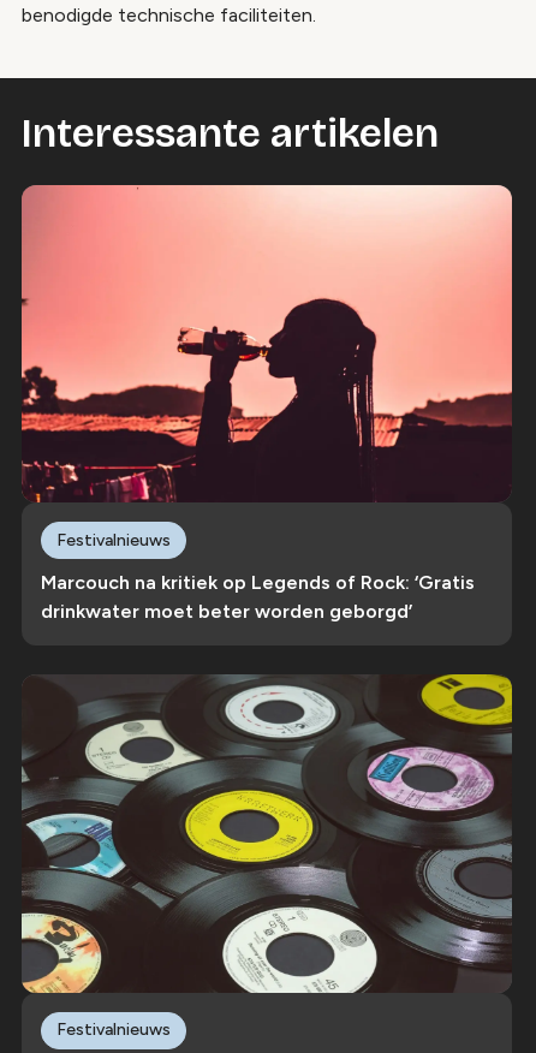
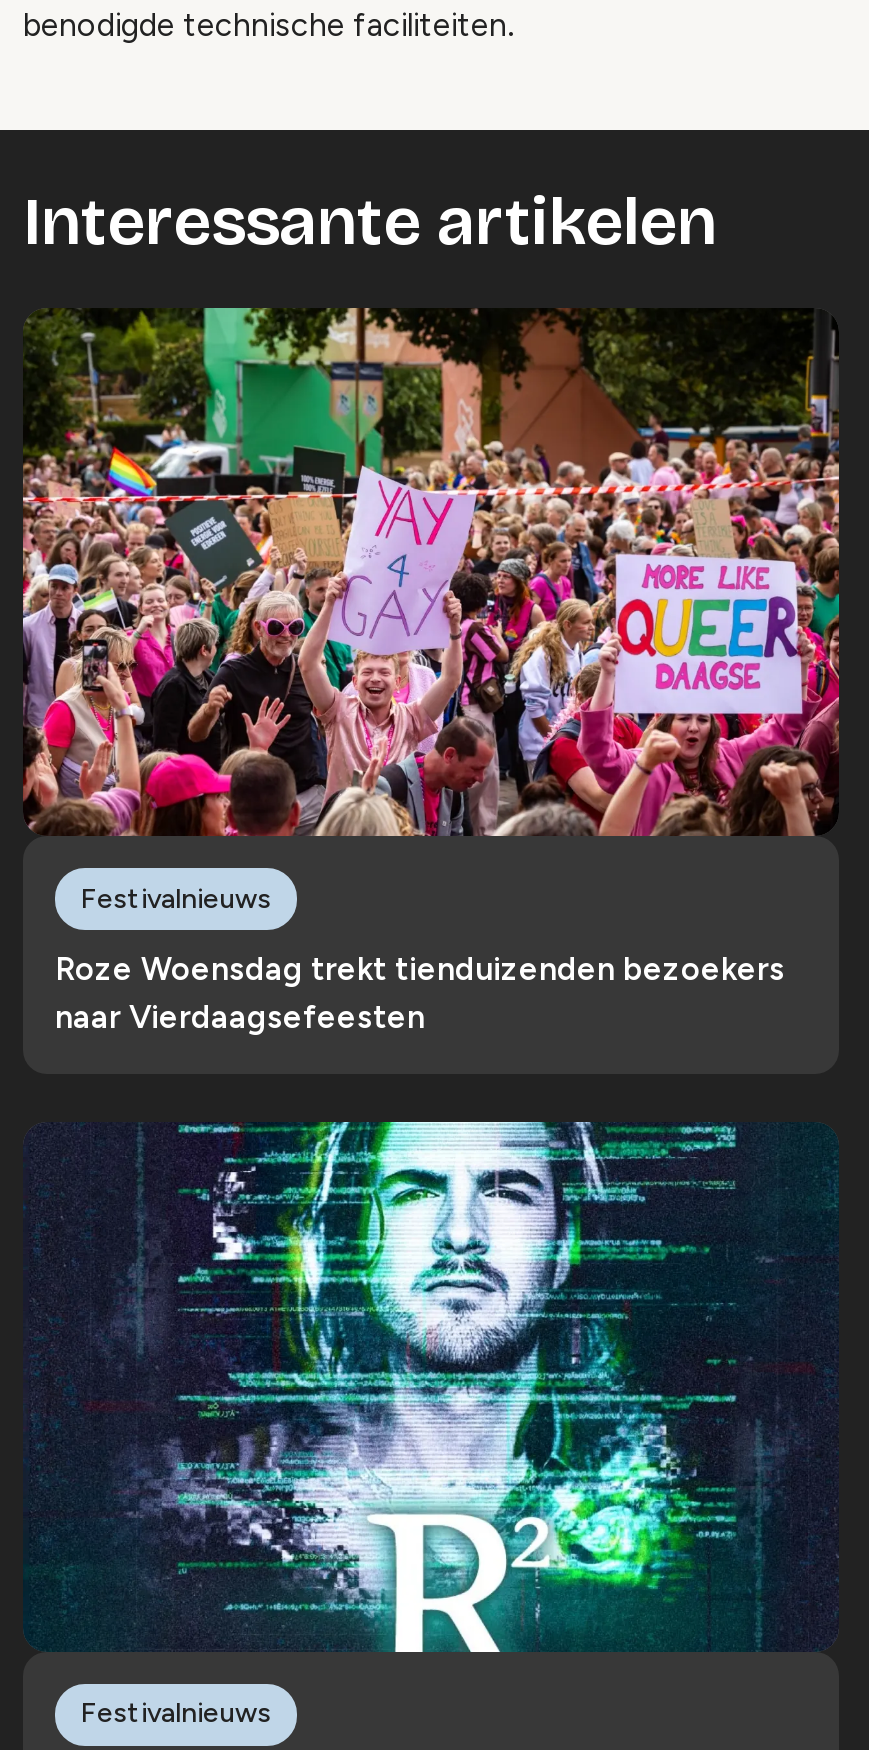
- [image]
+ [image]

- Marcouch na kritiek op Legends of Rock: ‘Gratis
- drinkwater moet beter worden geborgd’
+ Roze Woensdag trekt tienduizenden bezoekers
+ naar Vierdaagsefeesten

- [image]
+ [image]
